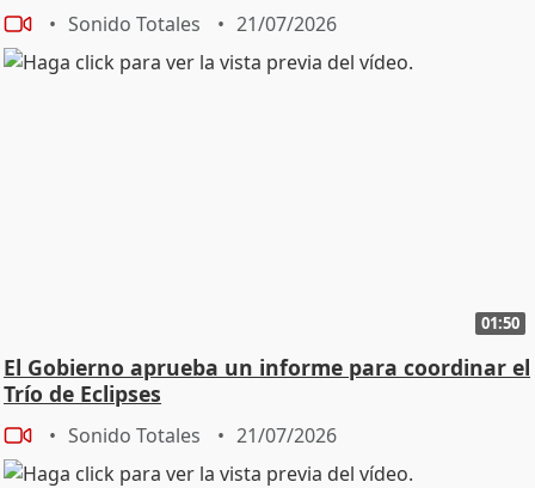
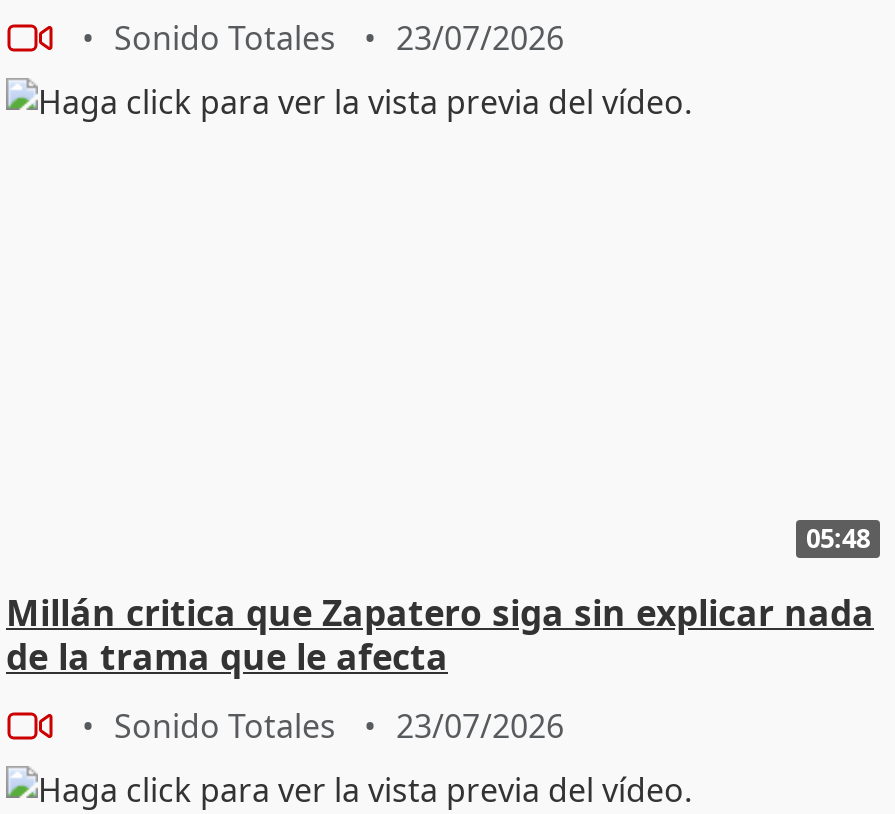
- Sonido Totales 21/07/2026
+ Sonido Totales 23/07/2026

- 01:50
+ 05:48

- El Gobierno aprueba un informe para coordinar el
- Trío de Eclipses
+ Millán critica que Zapatero siga sin explicar nada
+ de la trama que le afecta

- Sonido Totales 21/07/2026
+ Sonido Totales 23/07/2026
